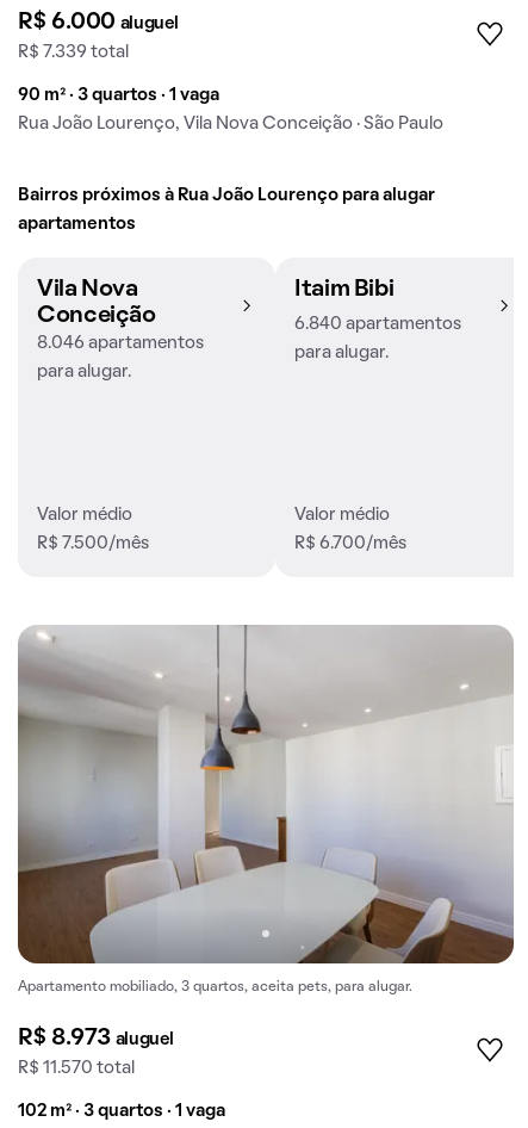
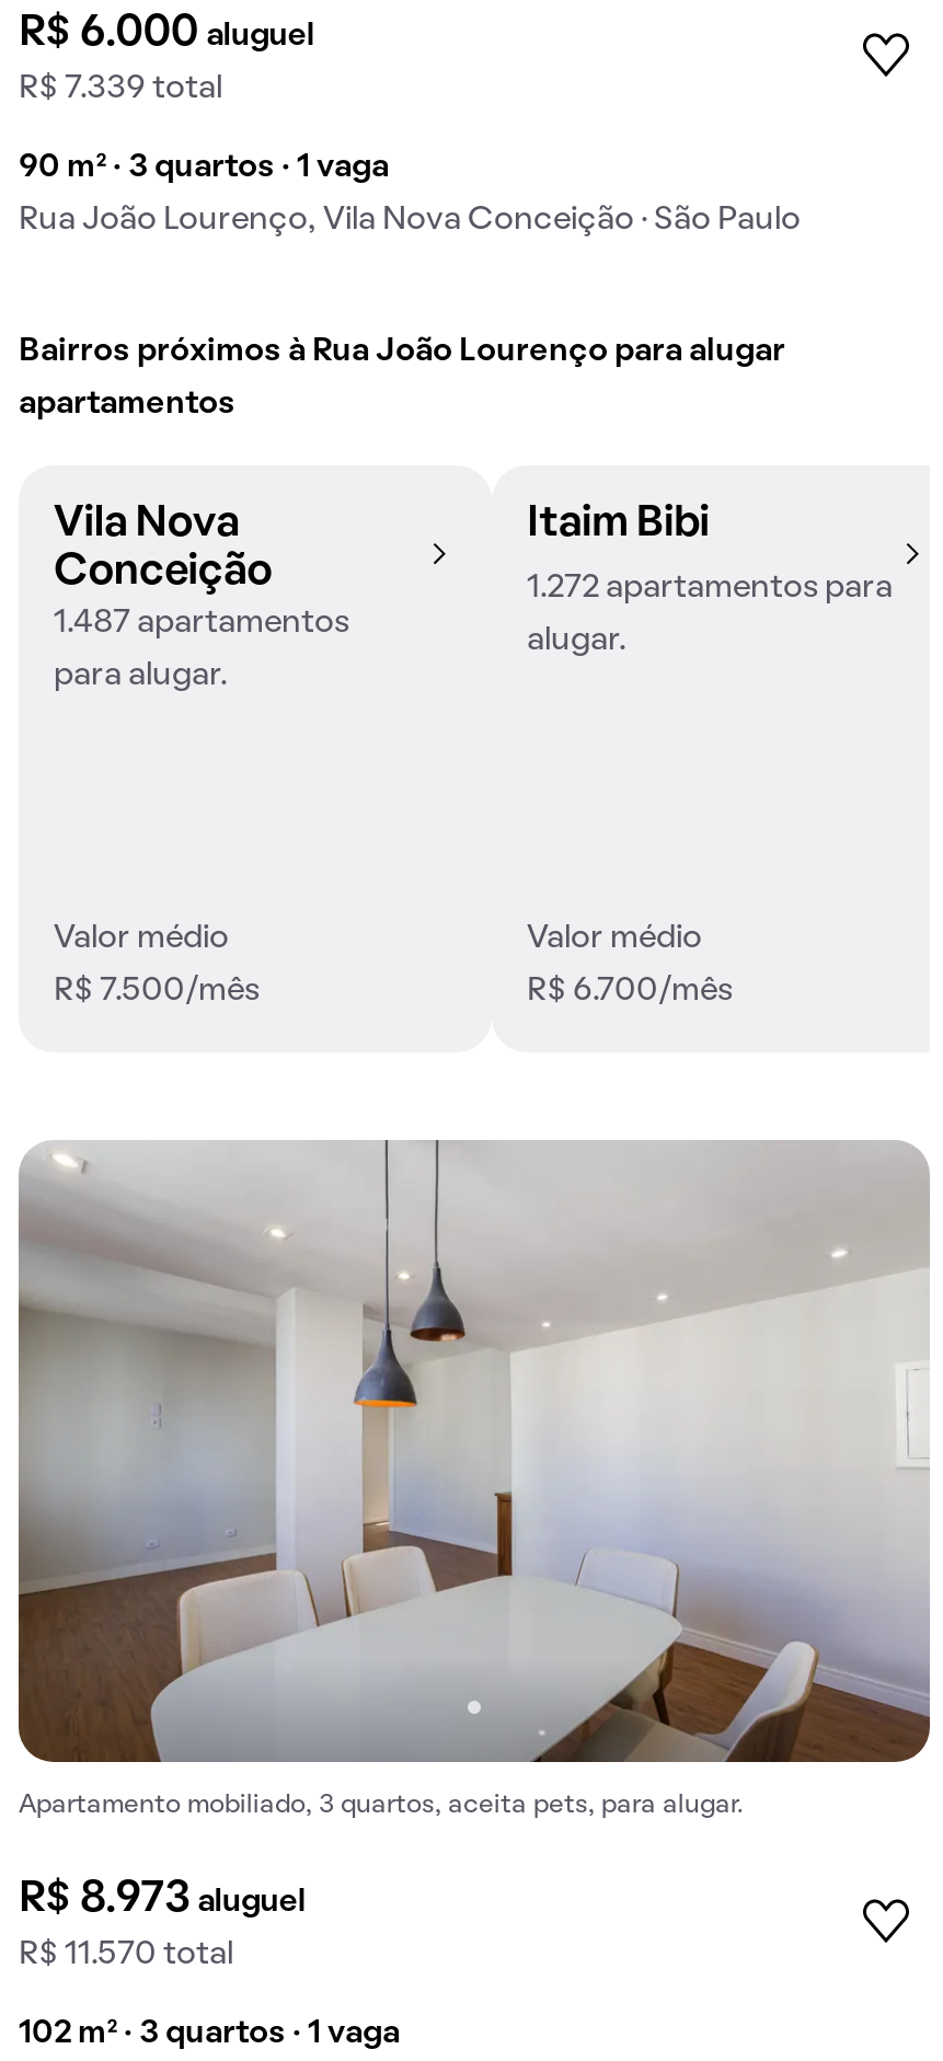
- 6.840 apartamentos
+ 1.272 apartamentos para

- 8.046 apartamentos
+ 1.487 apartamentos

- para alugar.
+ alugar.
